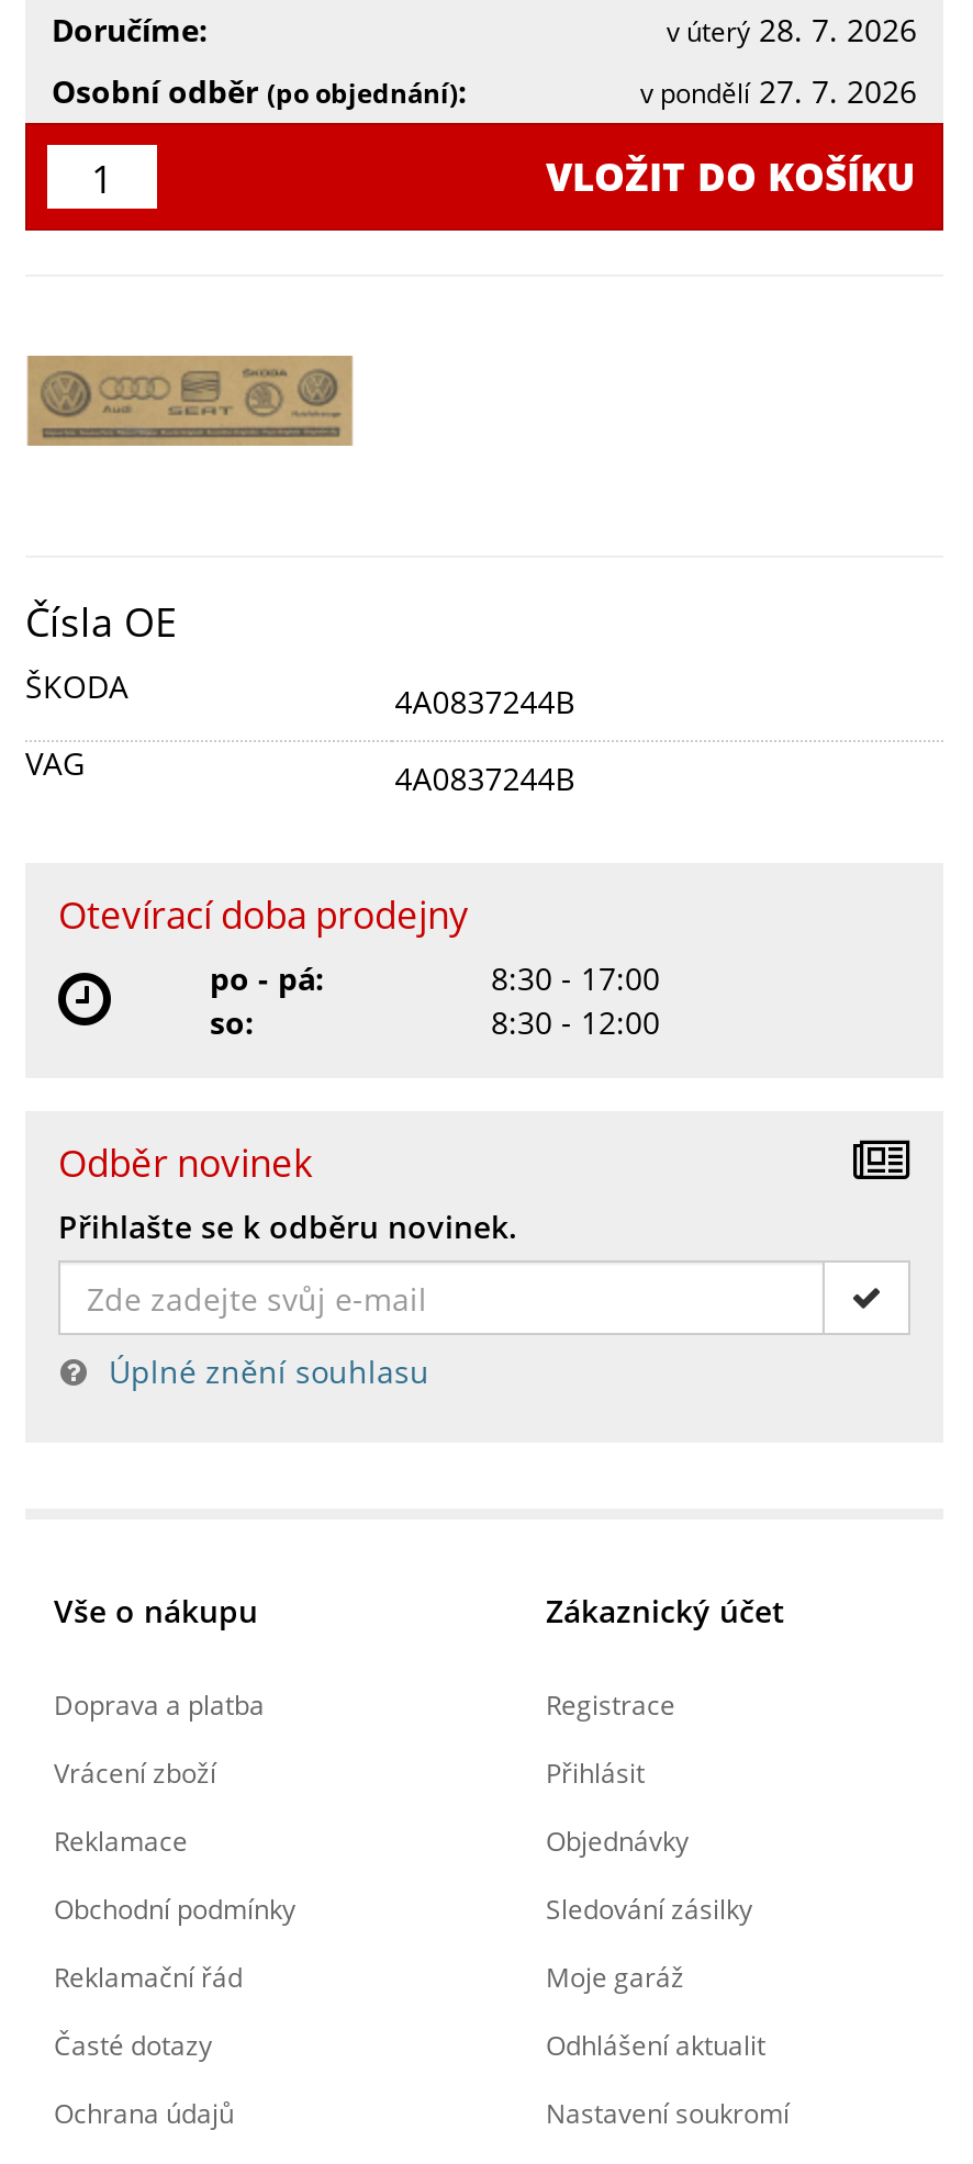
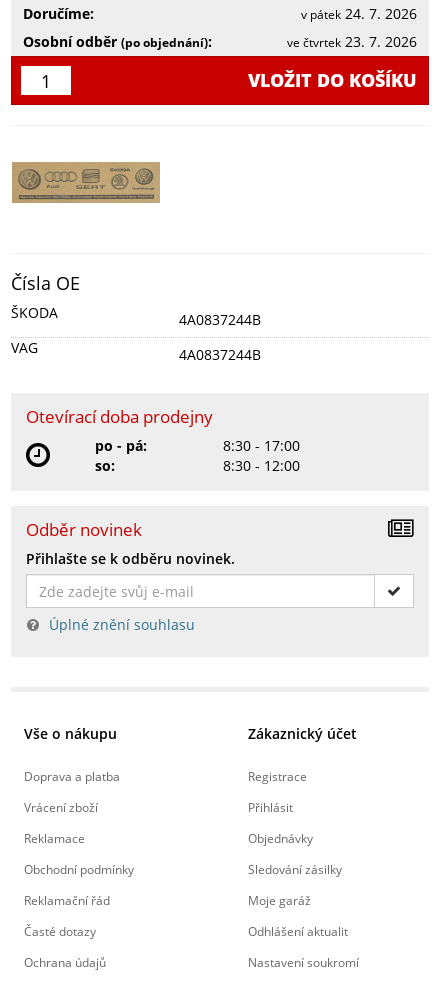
- v úterý 28. 7. 2026
+ v pátek 24. 7. 2026

- v pondělí 27. 7. 2026
+ ve čtvrtek 23. 7. 2026
